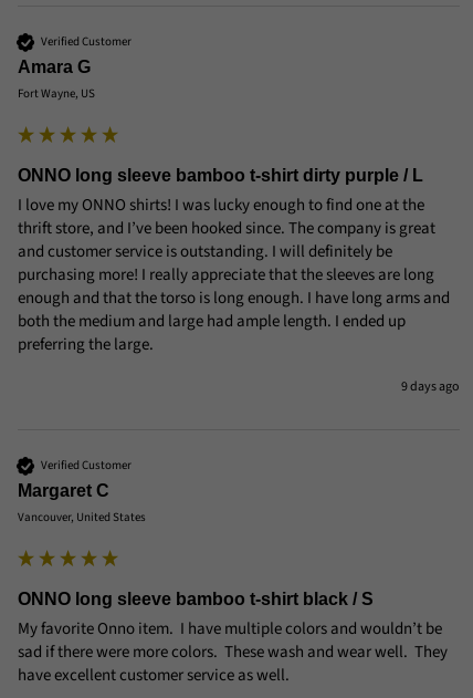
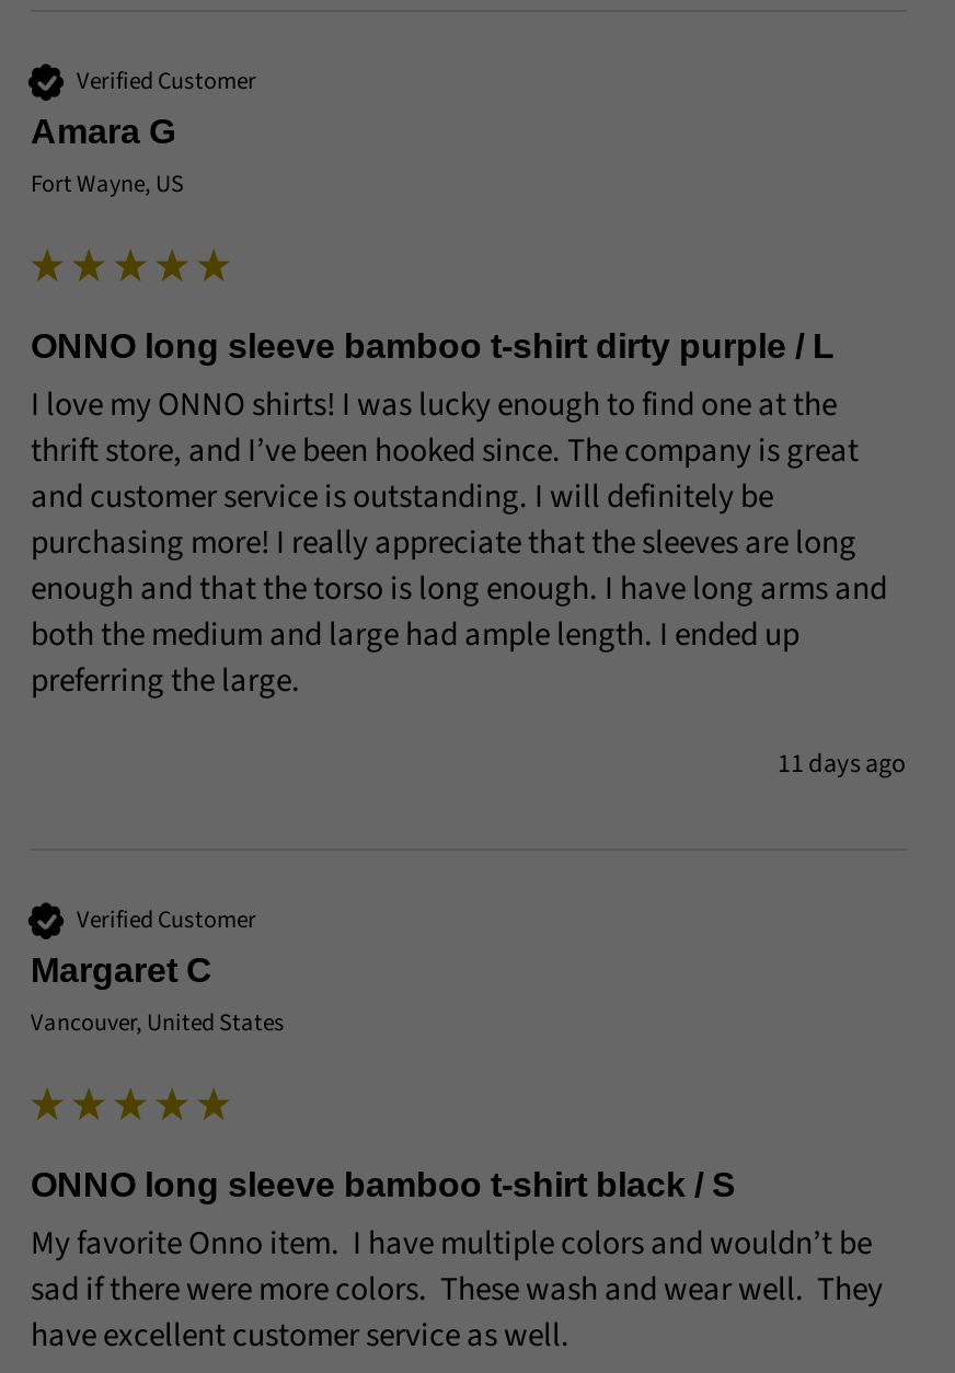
- 9 days ago
+ 11 days ago
